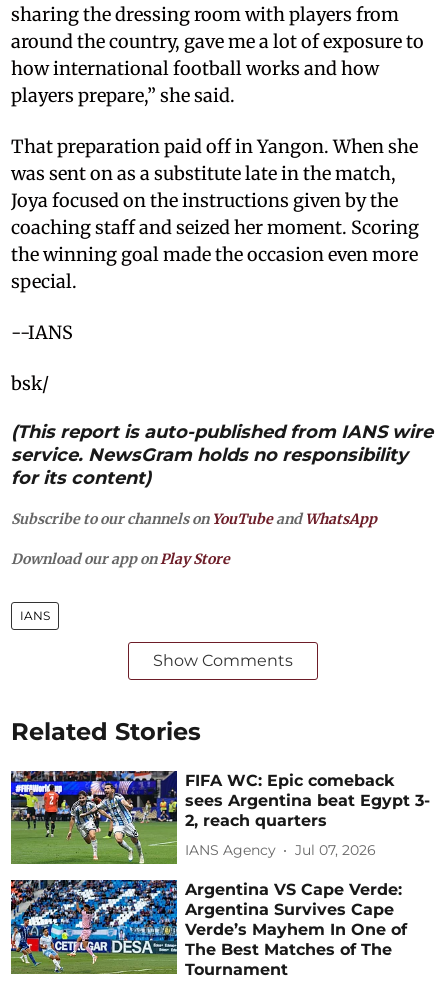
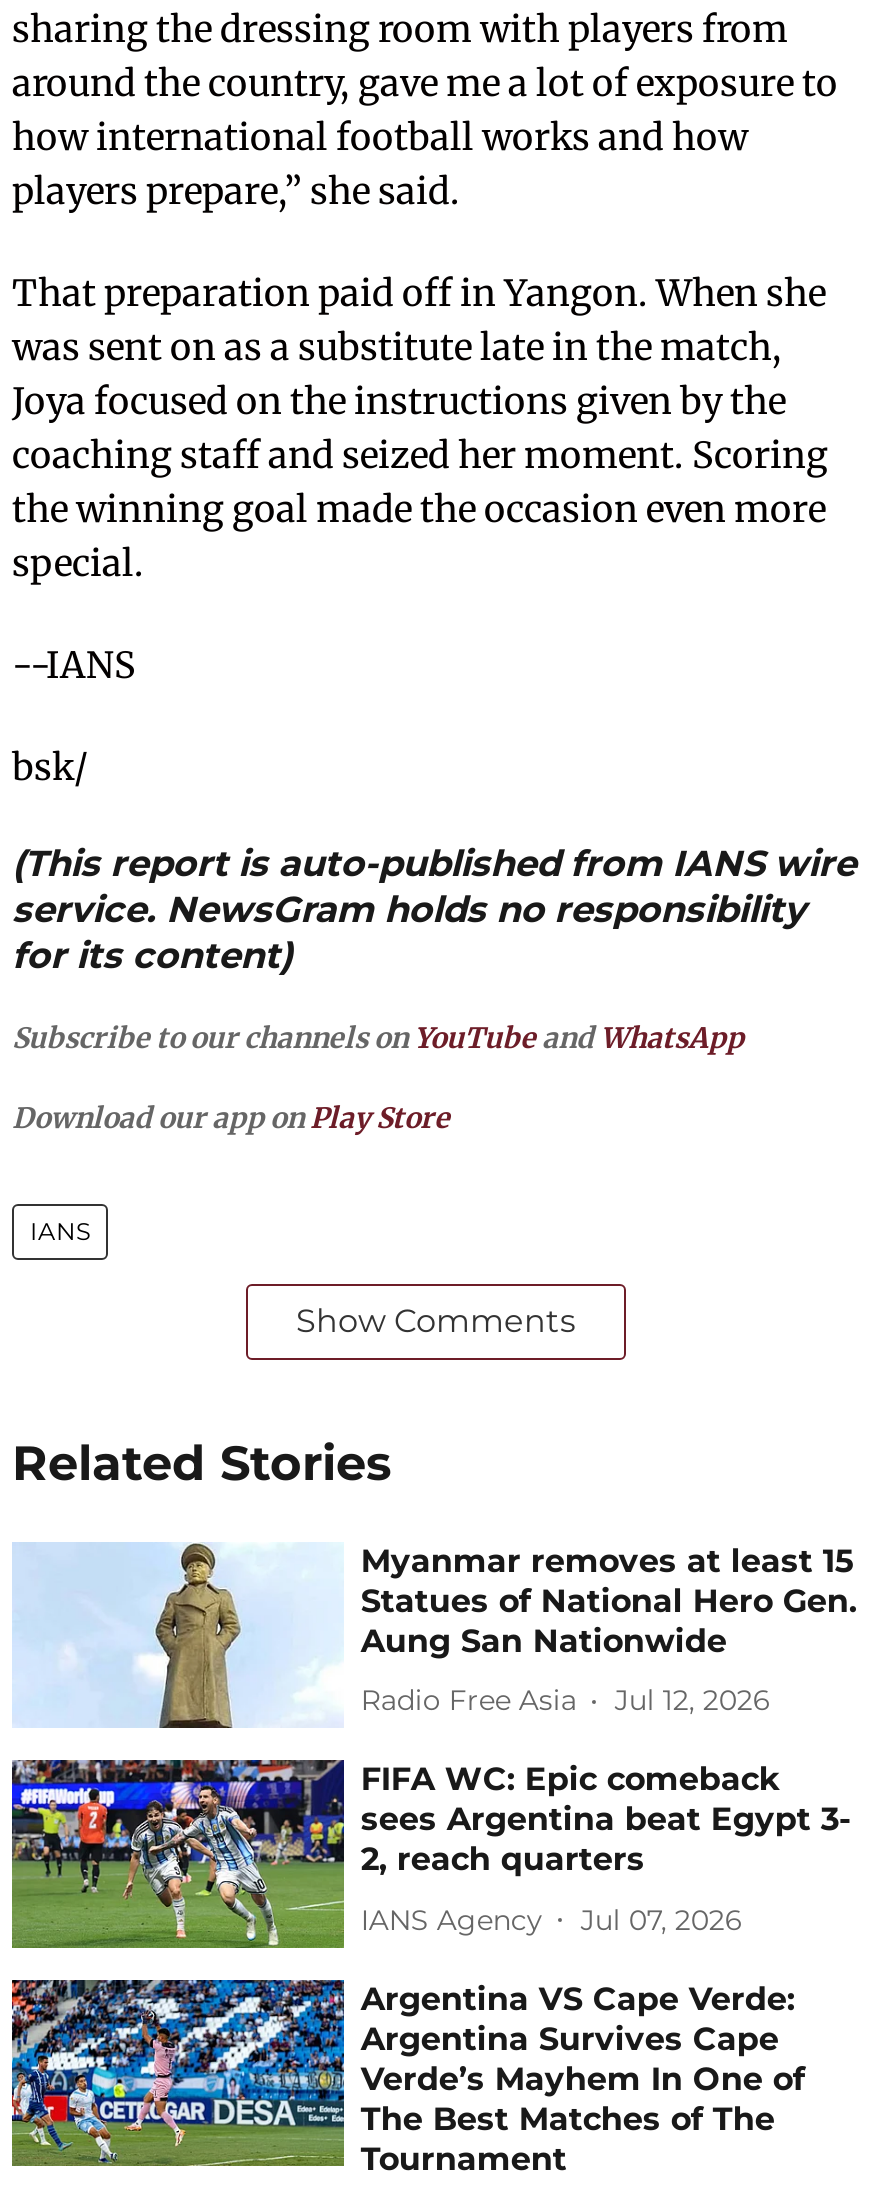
+ [image]
+ Myanmar removes at least 15
+ Statues of National Hero Gen.
+ Aung San Nationwide
+ Radio Free Asia
+ Jul 12, 2026
